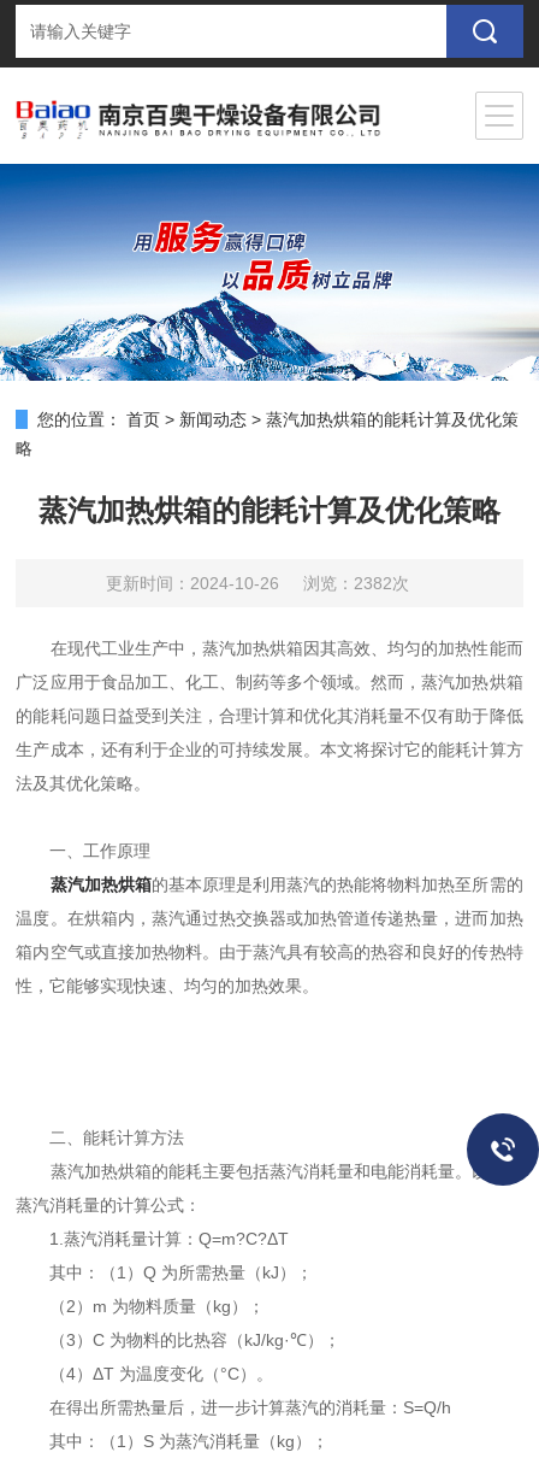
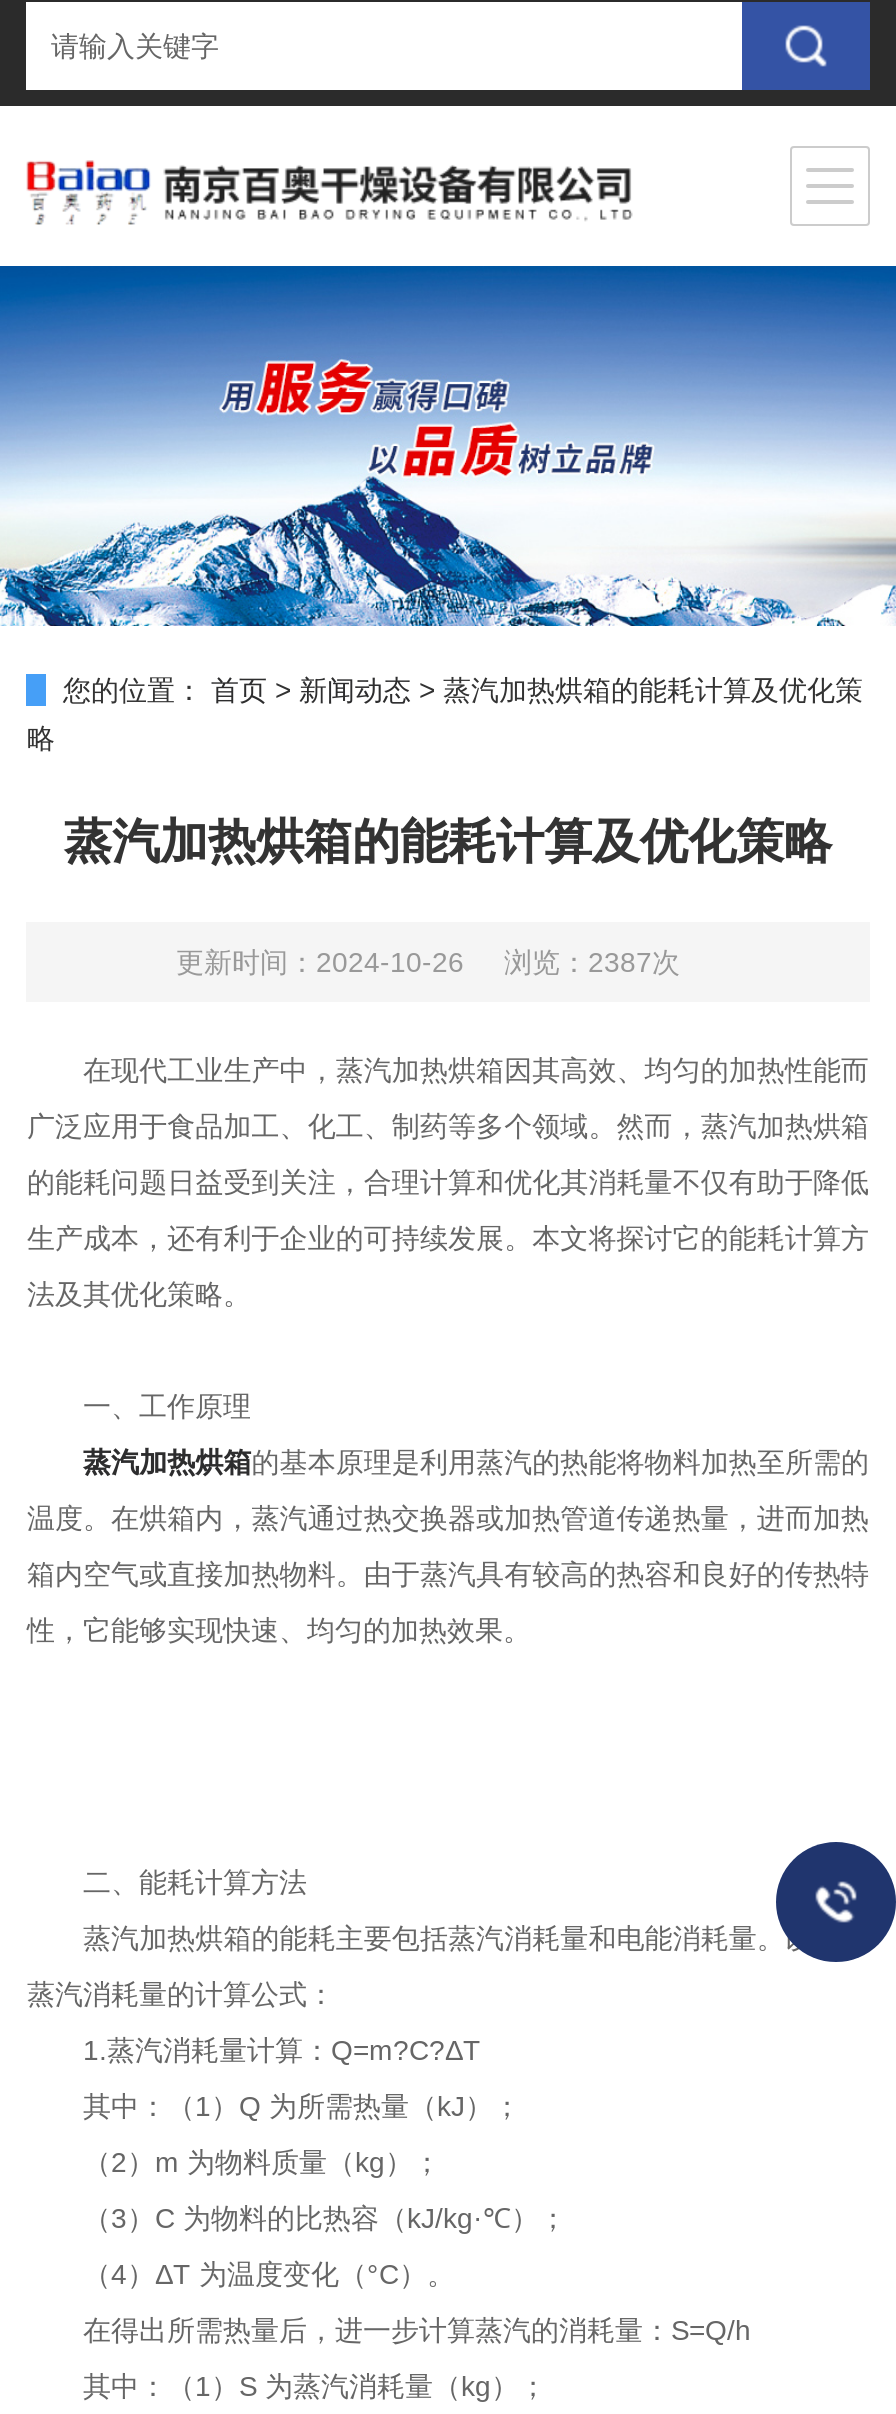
- 更新时间：2024-10-26 浏览：2382次
+ 更新时间：2024-10-26 浏览：2387次
